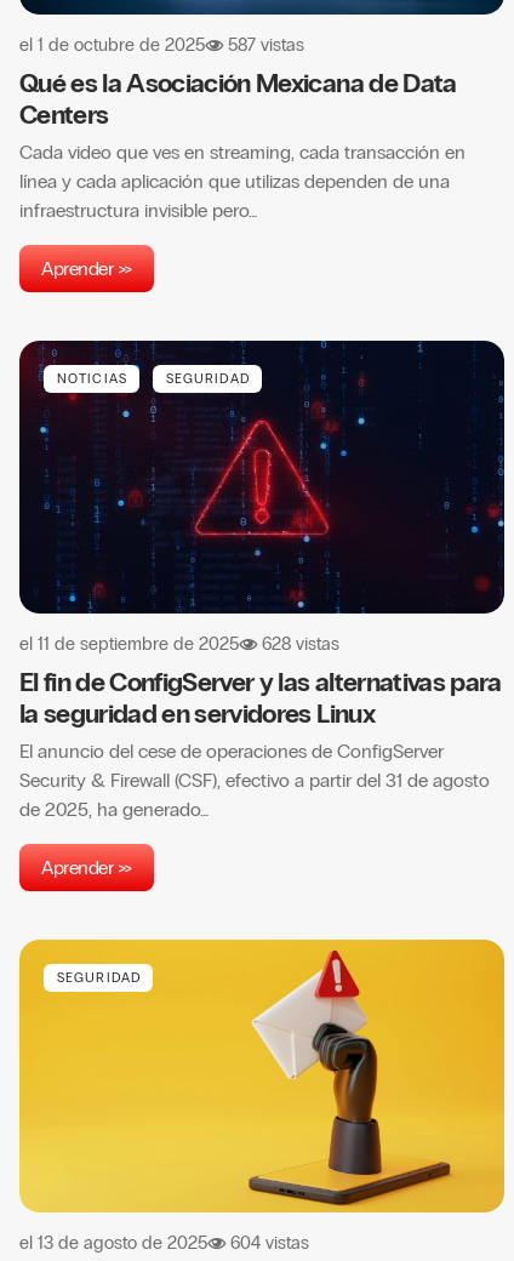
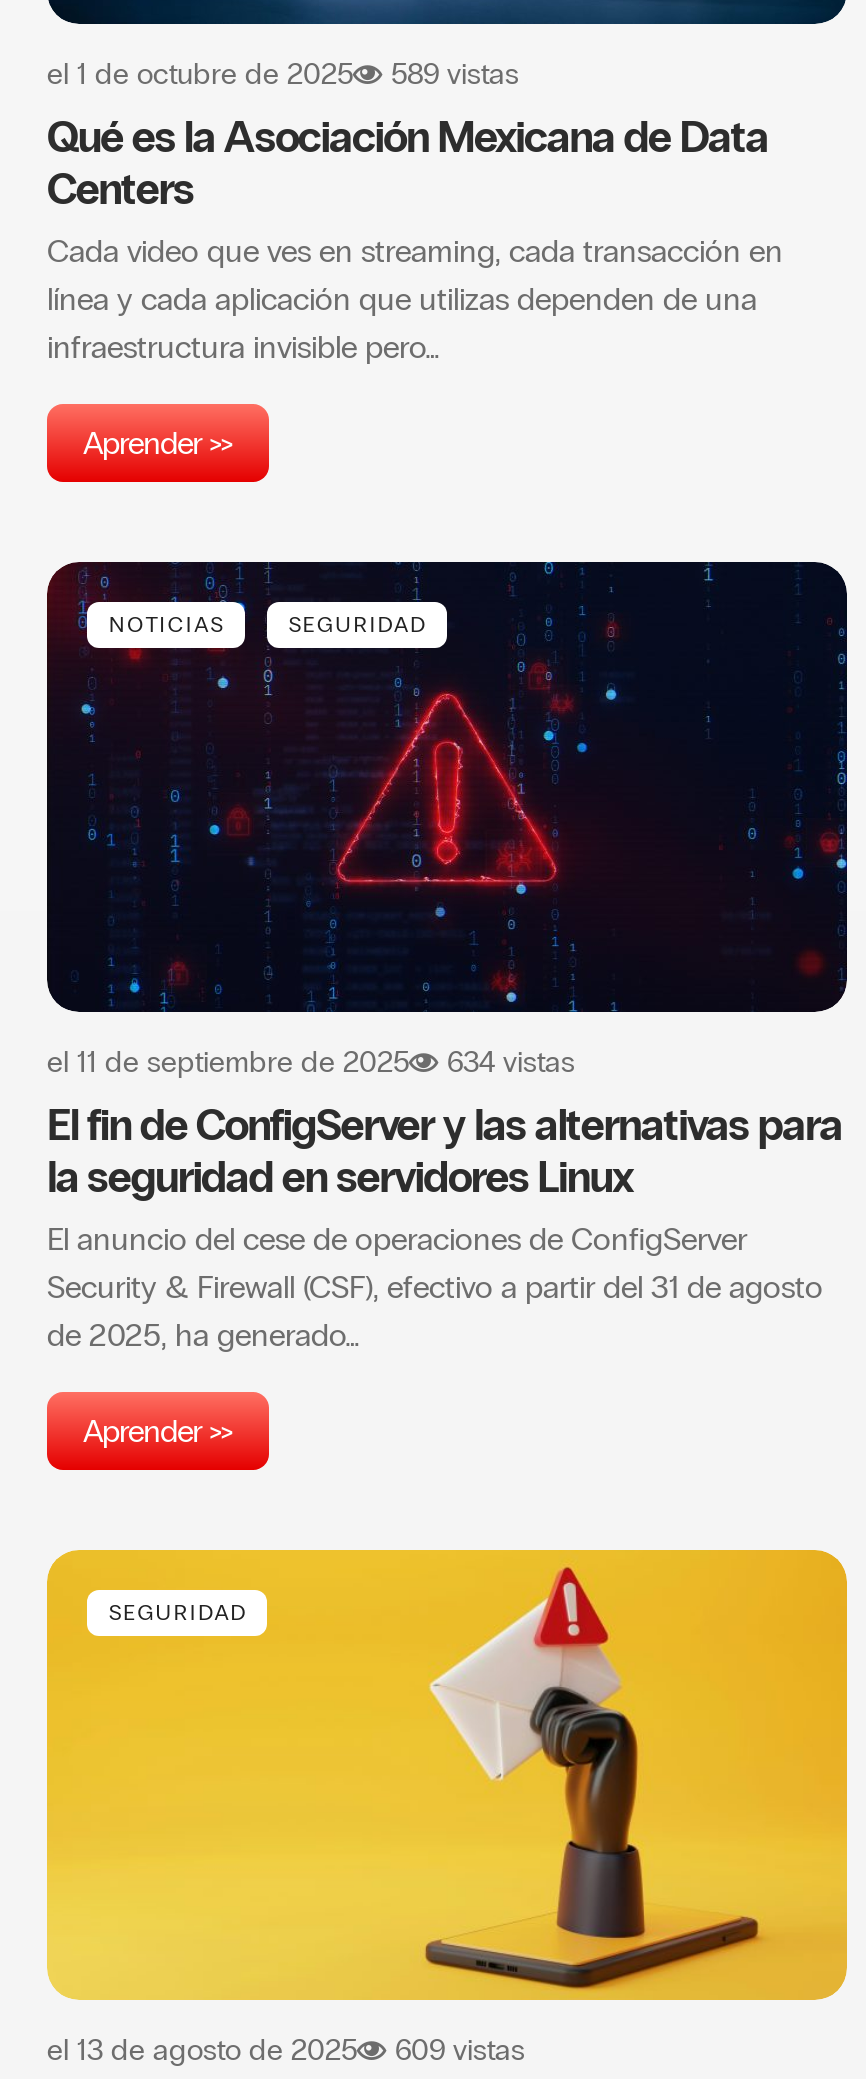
- el 1 de octubre de 2025 587 vistas
+ el 1 de octubre de 2025 589 vistas

- el 11 de septiembre de 2025 628 vistas
+ el 11 de septiembre de 2025 634 vistas

- el 13 de agosto de 2025 604 vistas
+ el 13 de agosto de 2025 609 vistas
